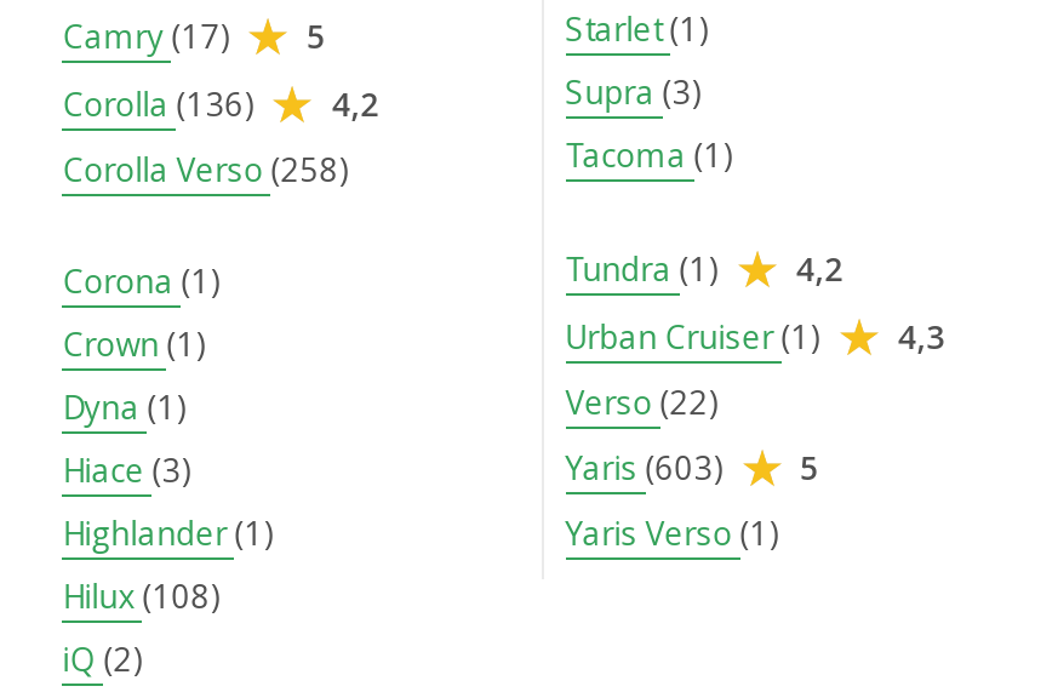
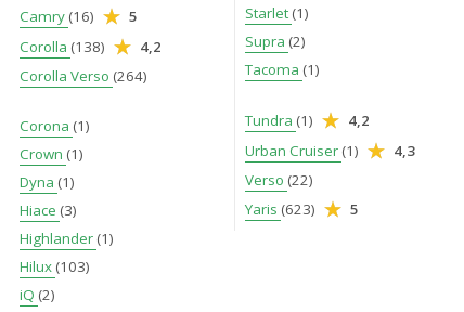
- Camry (17) 5
+ Camry (16) 5

- Corolla (136) 4,2
+ Corolla (138) 4,2

- Supra (3)
+ Supra (2)

- Corolla Verso (258)
+ Corolla Verso (264)

- Yaris (603) 5
+ Yaris (623) 5

- Yaris Verso (1)

- Hilux (108)
+ Hilux (103)
